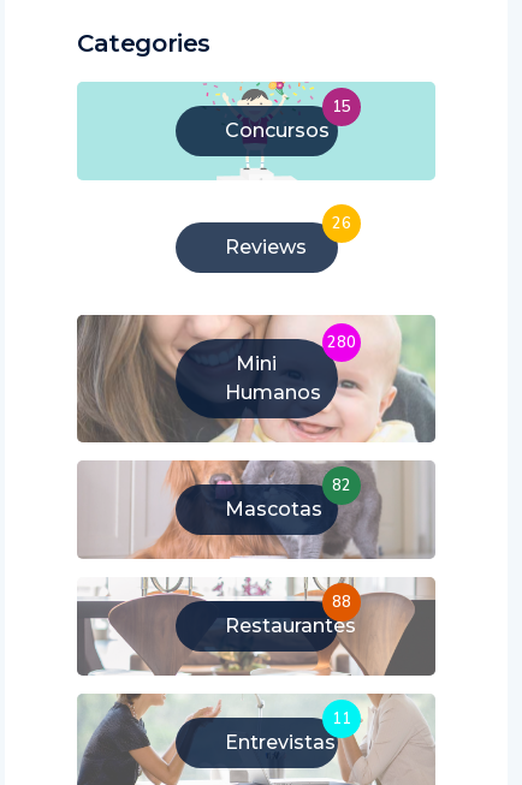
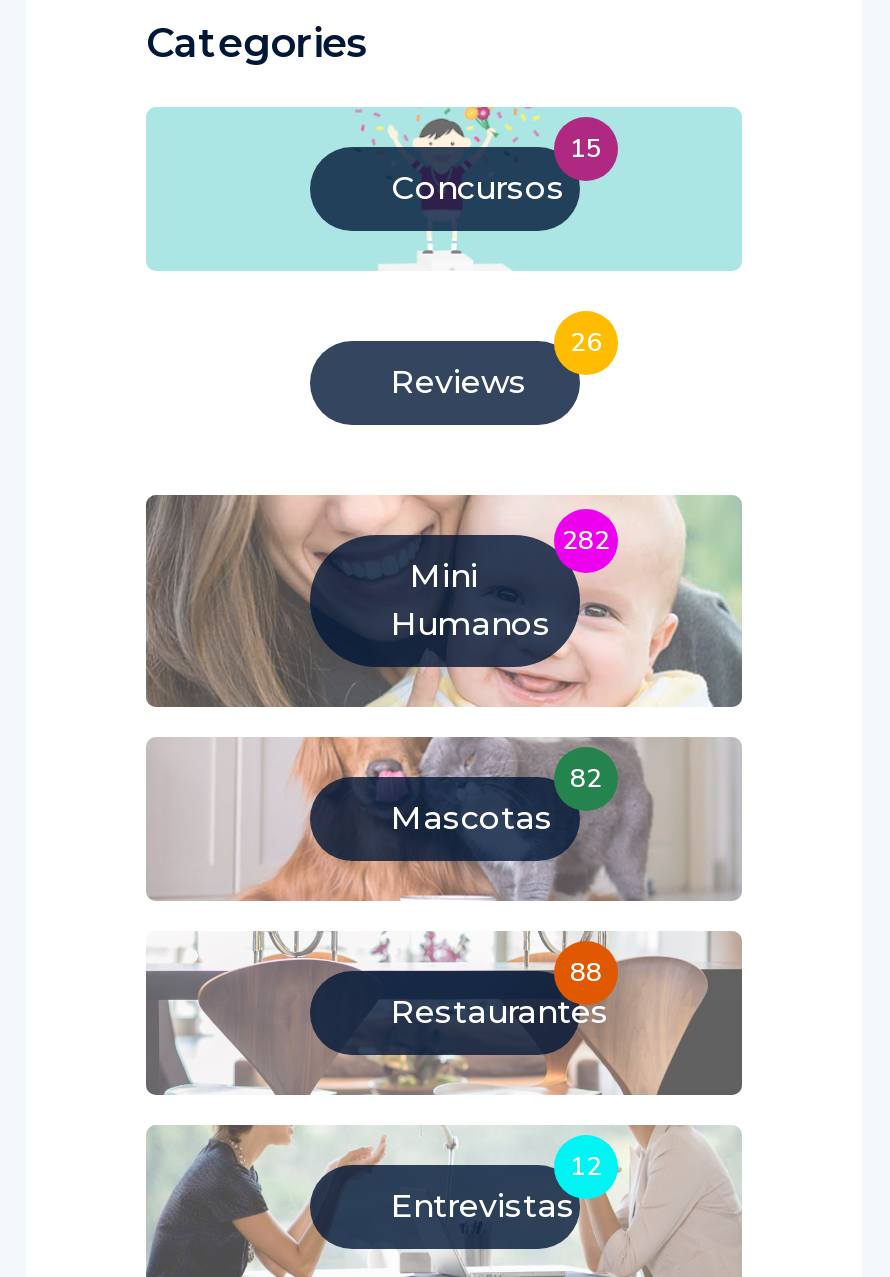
- 280
+ 282

- 11
+ 12
